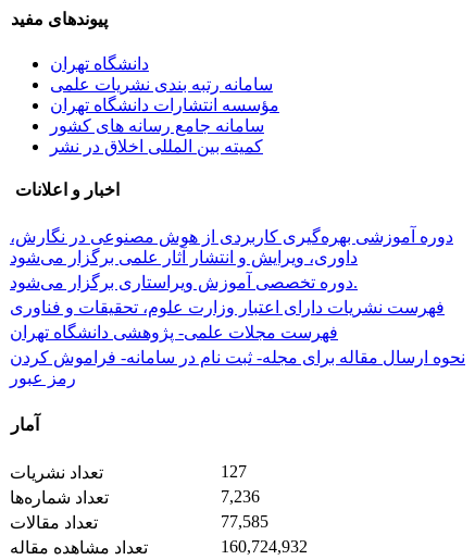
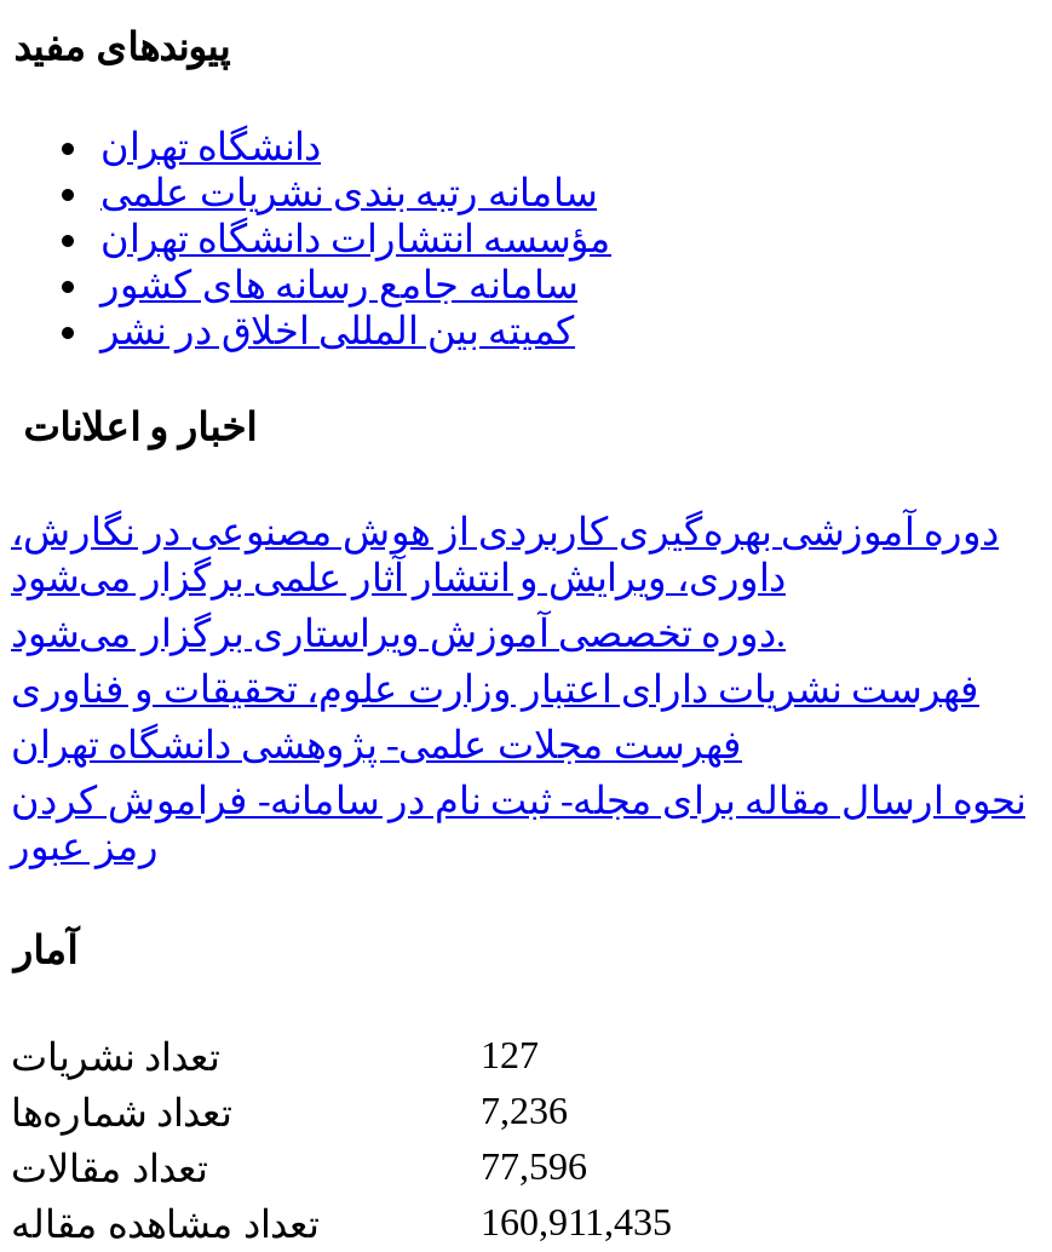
- 77,585
+ 77,596

- 160,724,932
+ 160,911,435
